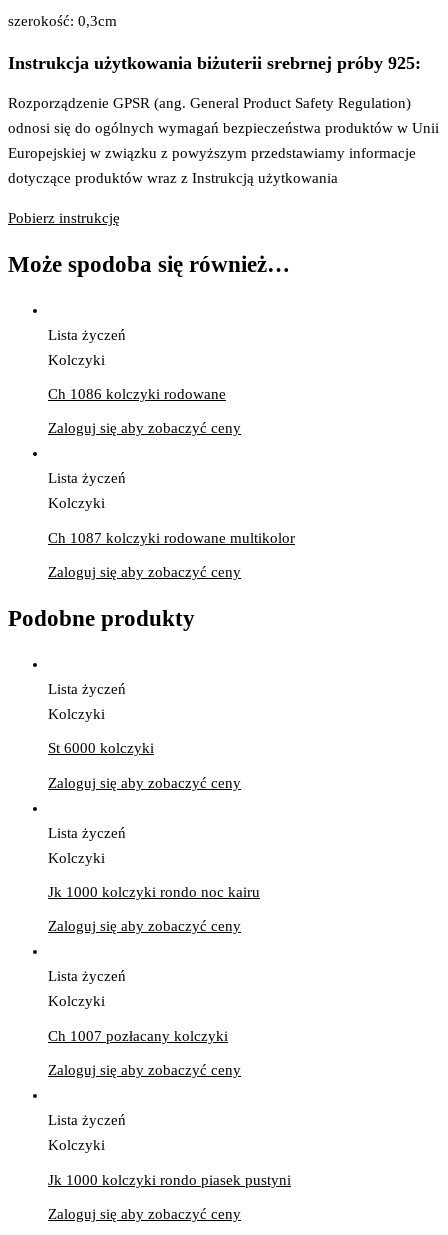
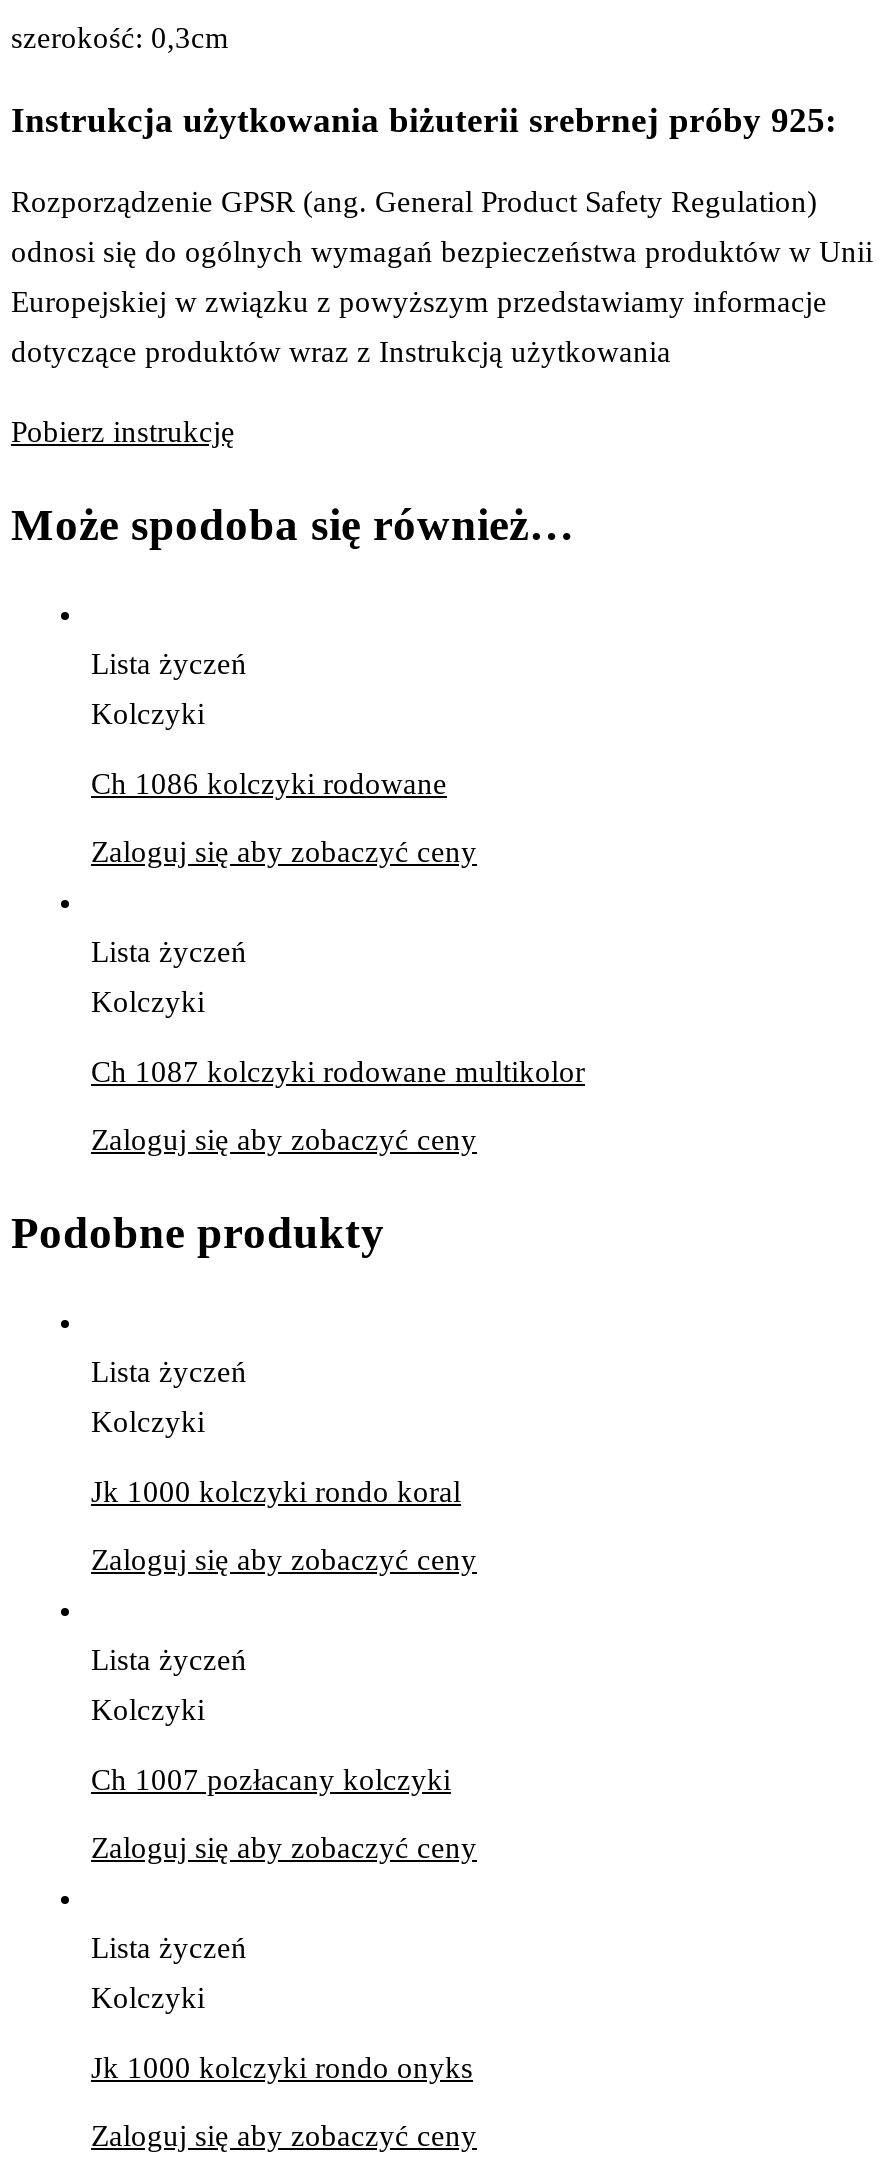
- St 6000 kolczyki
- Zaloguj się aby zobaczyć ceny
- Lista życzeń
- Kolczyki
- Jk 1000 kolczyki rondo noc kairu
+ Jk 1000 kolczyki rondo koral

- Jk 1000 kolczyki rondo piasek pustyni
+ Jk 1000 kolczyki rondo onyks
